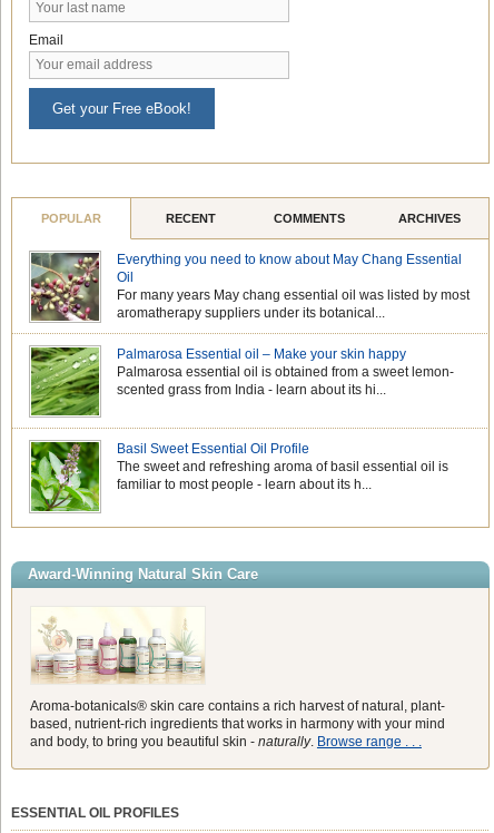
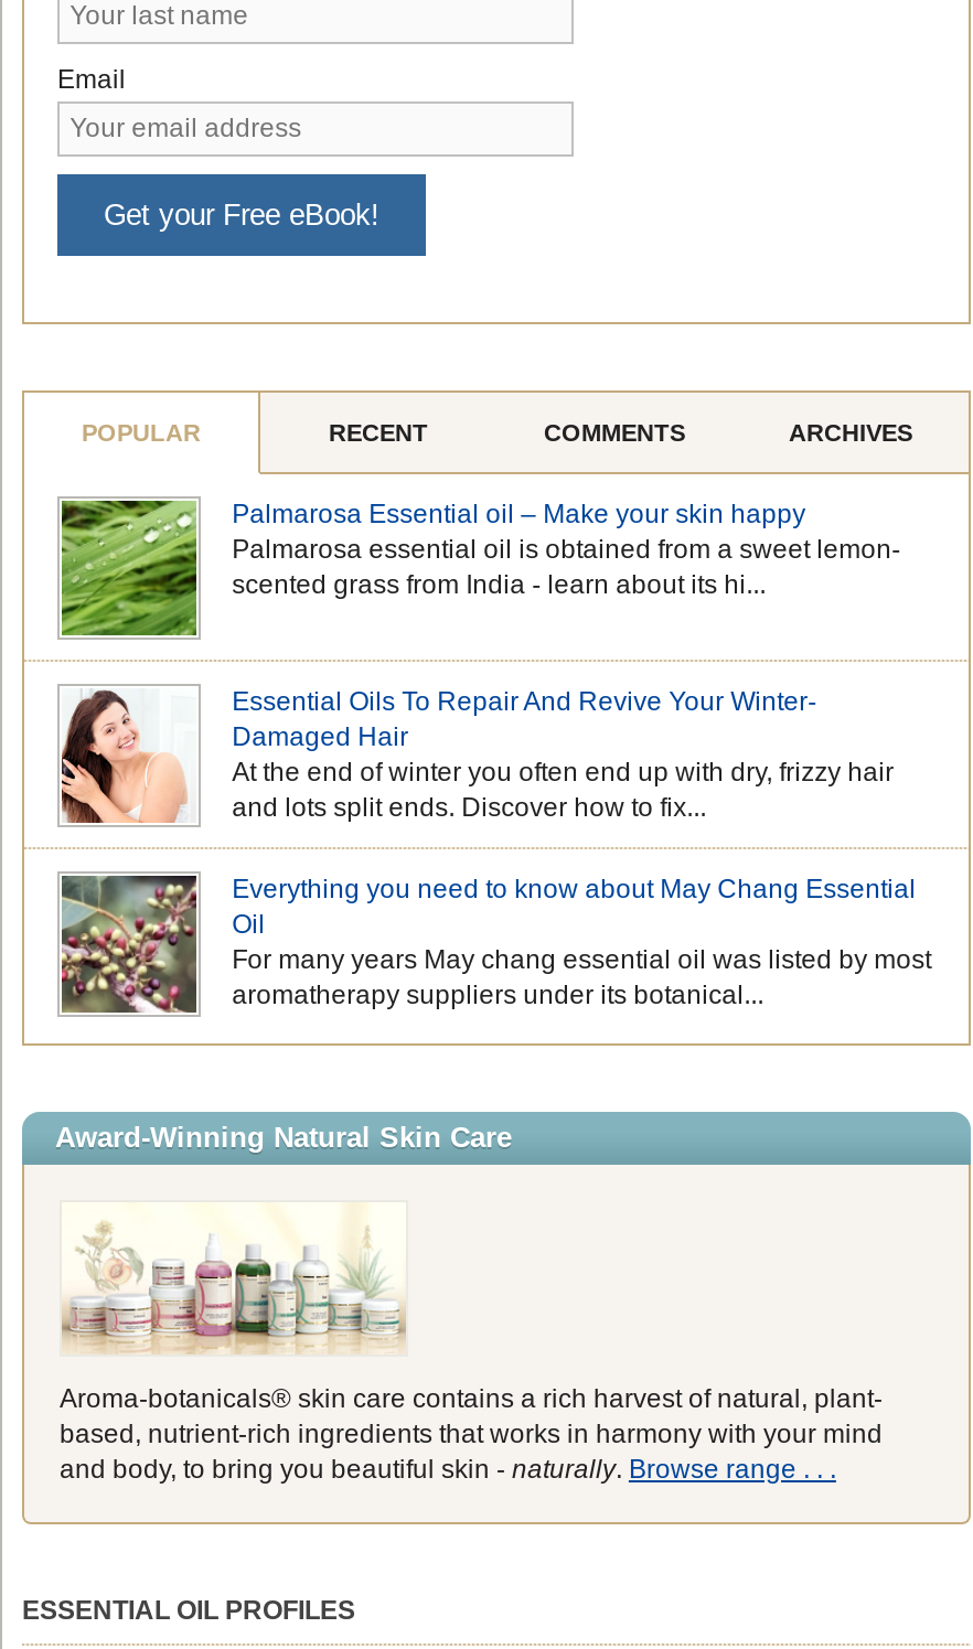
+ [image]
+ Essential Oils To Repair And Revive Your Winter-
+ Damaged Hair
+ At the end of winter you often end up with dry, frizzy hair
+ and lots split ends. Discover how to fix...

moved down: [image] | Everything you need to know about May Chang Essential | Oil | For many years May chang essential oil was listed by most | aromatherapy suppliers under its botanical...

moved up: [image] | Palmarosa Essential oil – Make your skin happy | Palmarosa essential oil is obtained from a sweet lemon- | scented grass from India - learn about its hi...

- [image]
- Basil Sweet Essential Oil Profile
- The sweet and refreshing aroma of basil essential oil is
- familiar to most people - learn about its h...
